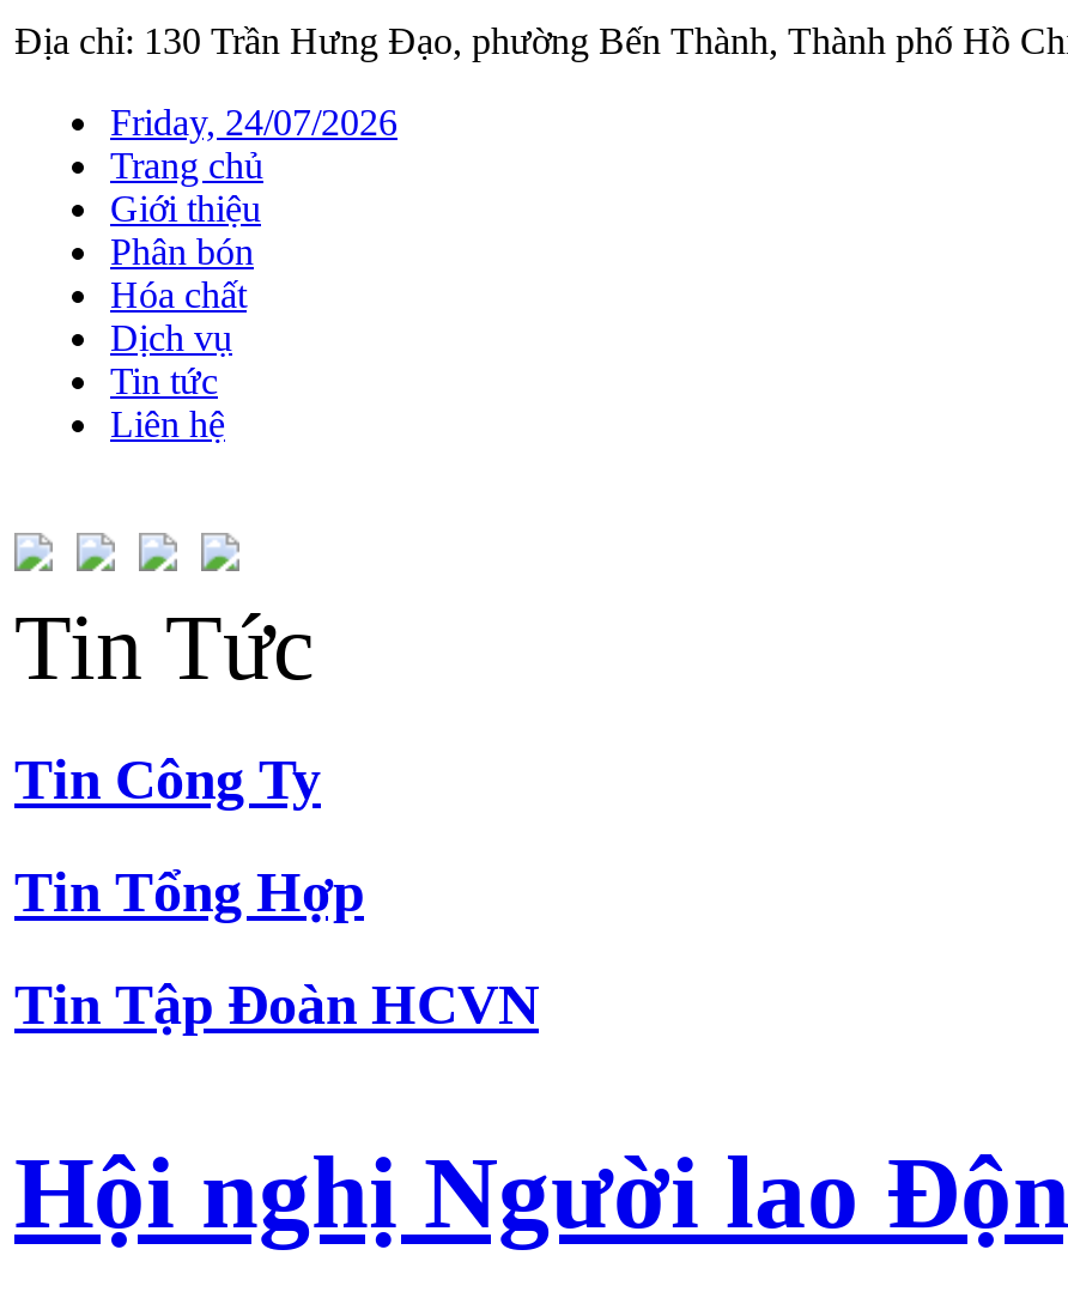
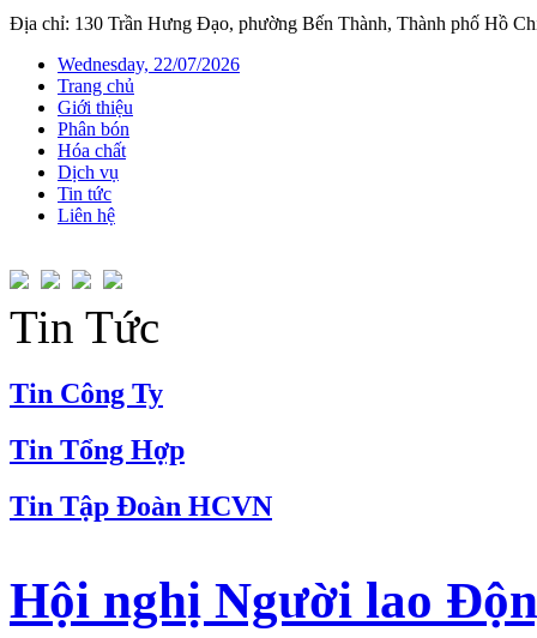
- Friday, 24/07/2026
+ Wednesday, 22/07/2026
